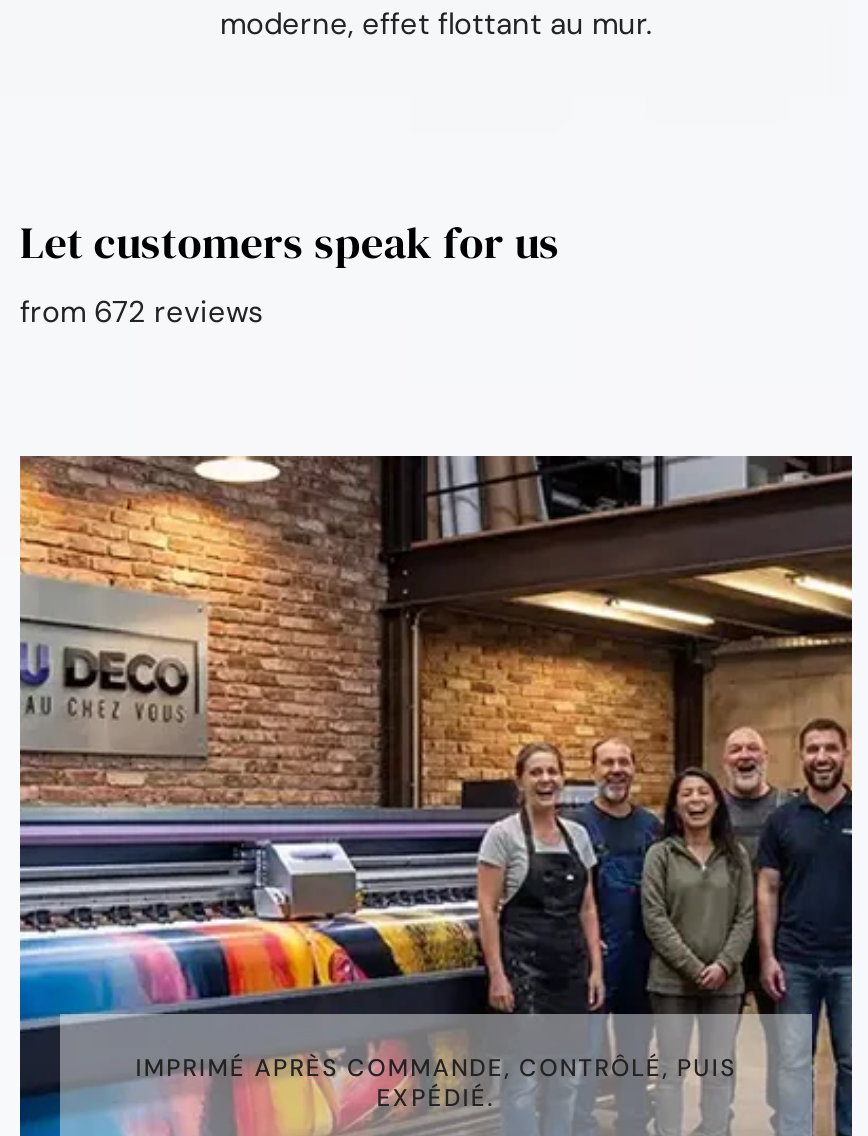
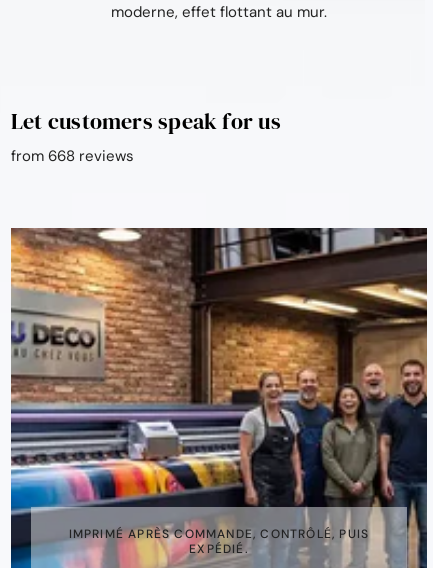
- from 672 reviews
+ from 668 reviews
